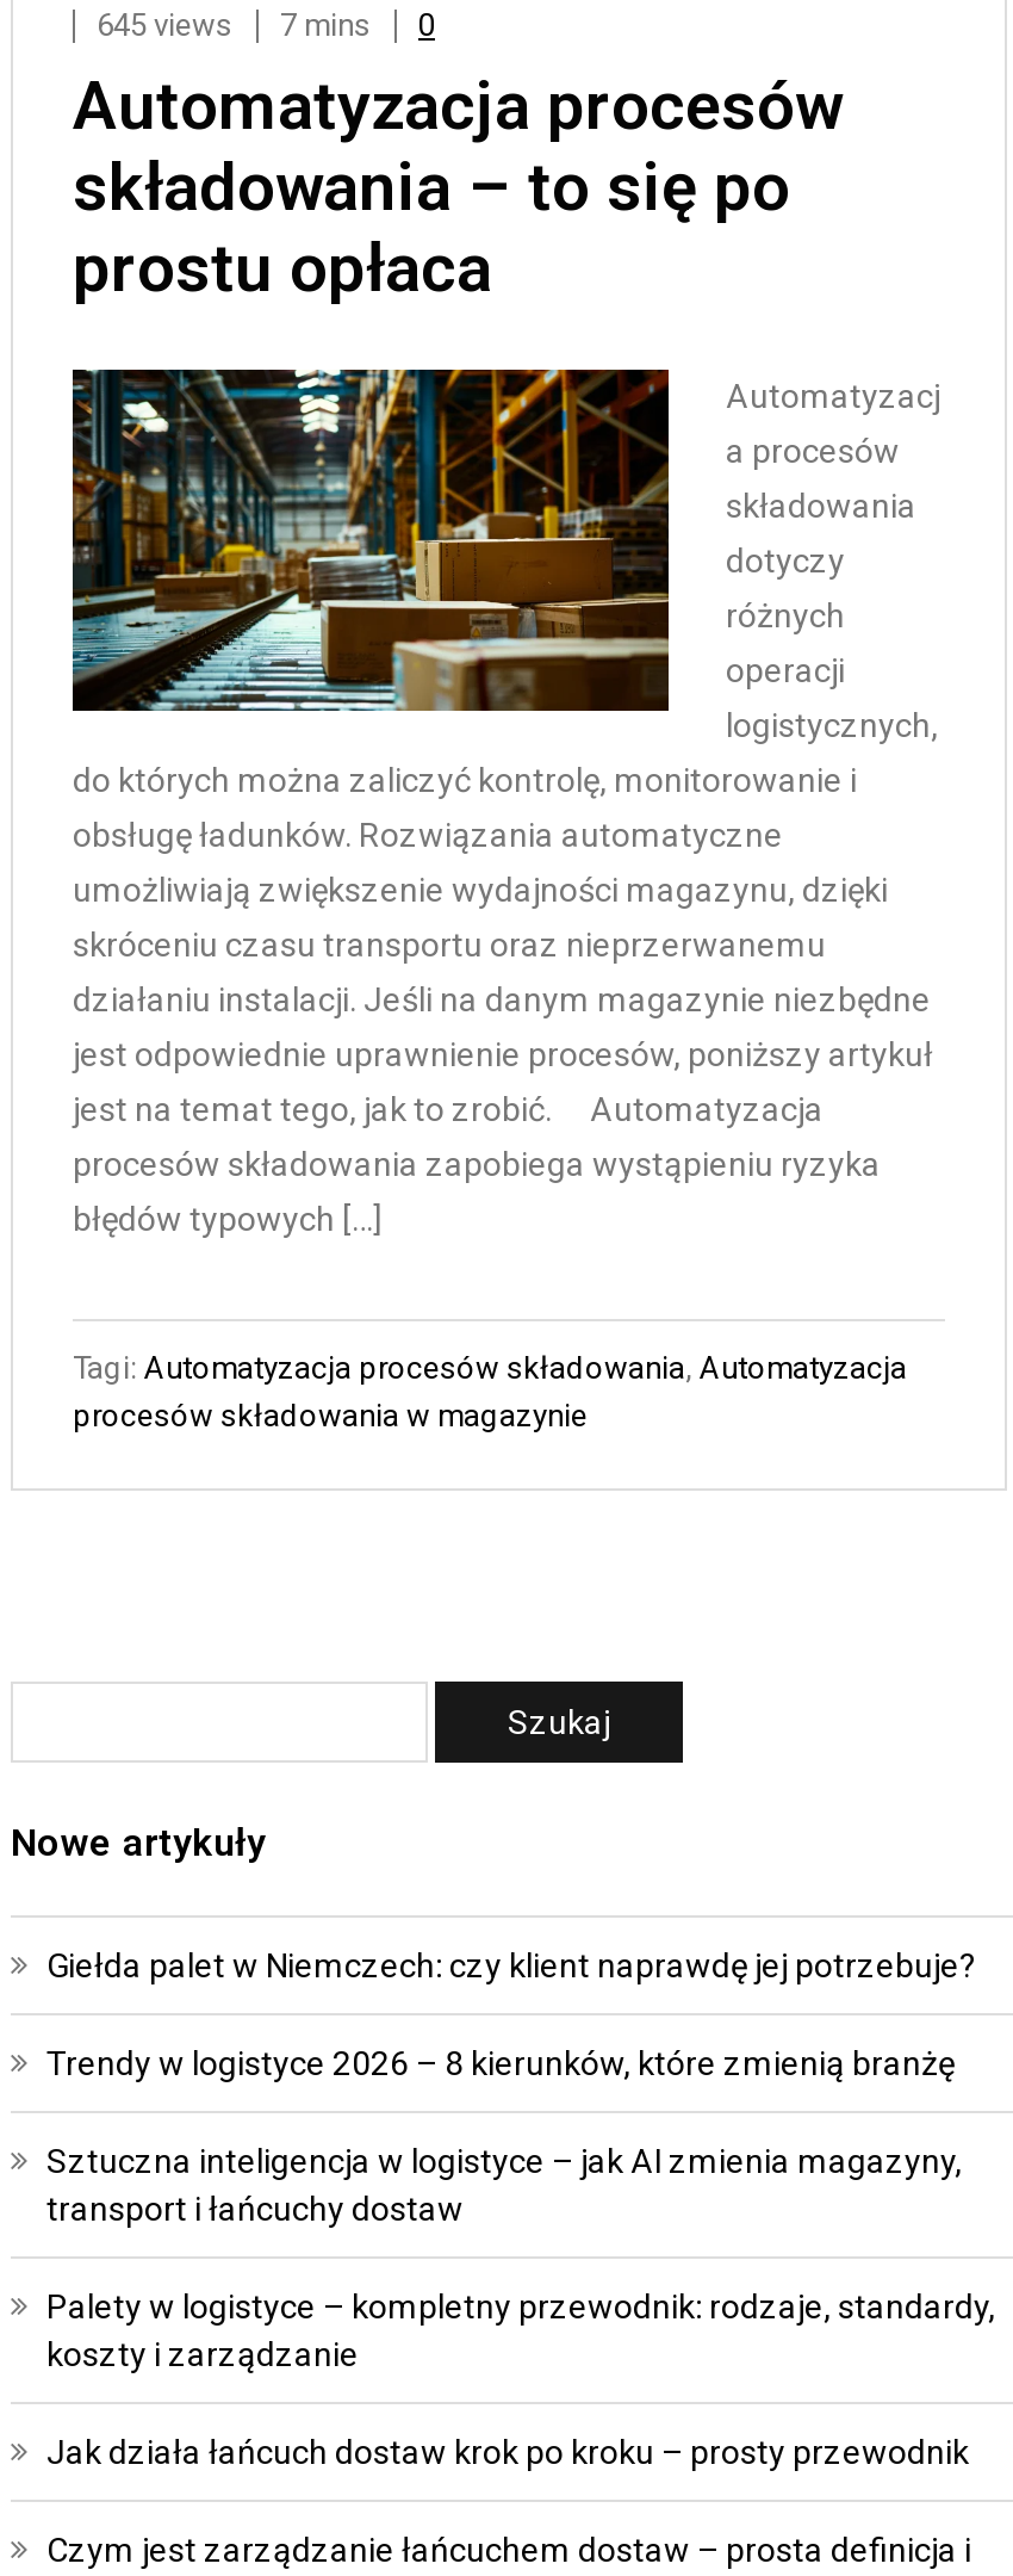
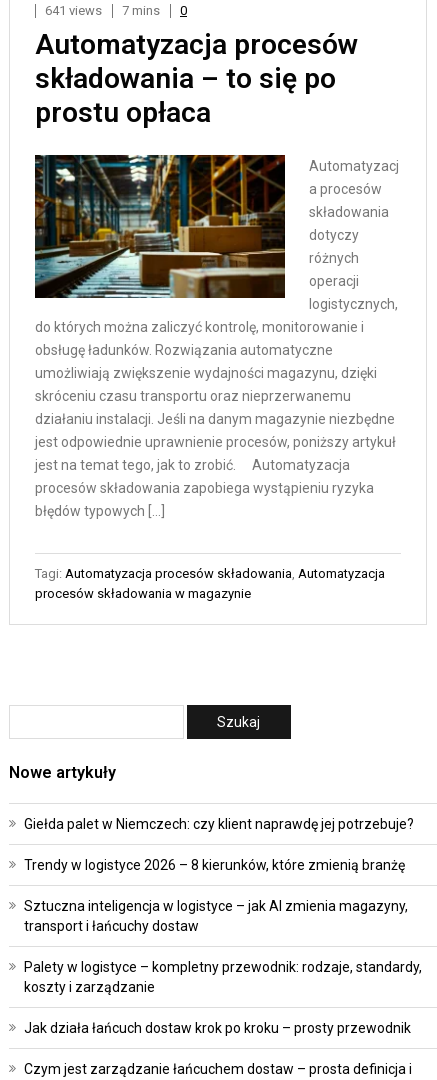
- 645 views 7 mins 0
+ 641 views 7 mins 0
